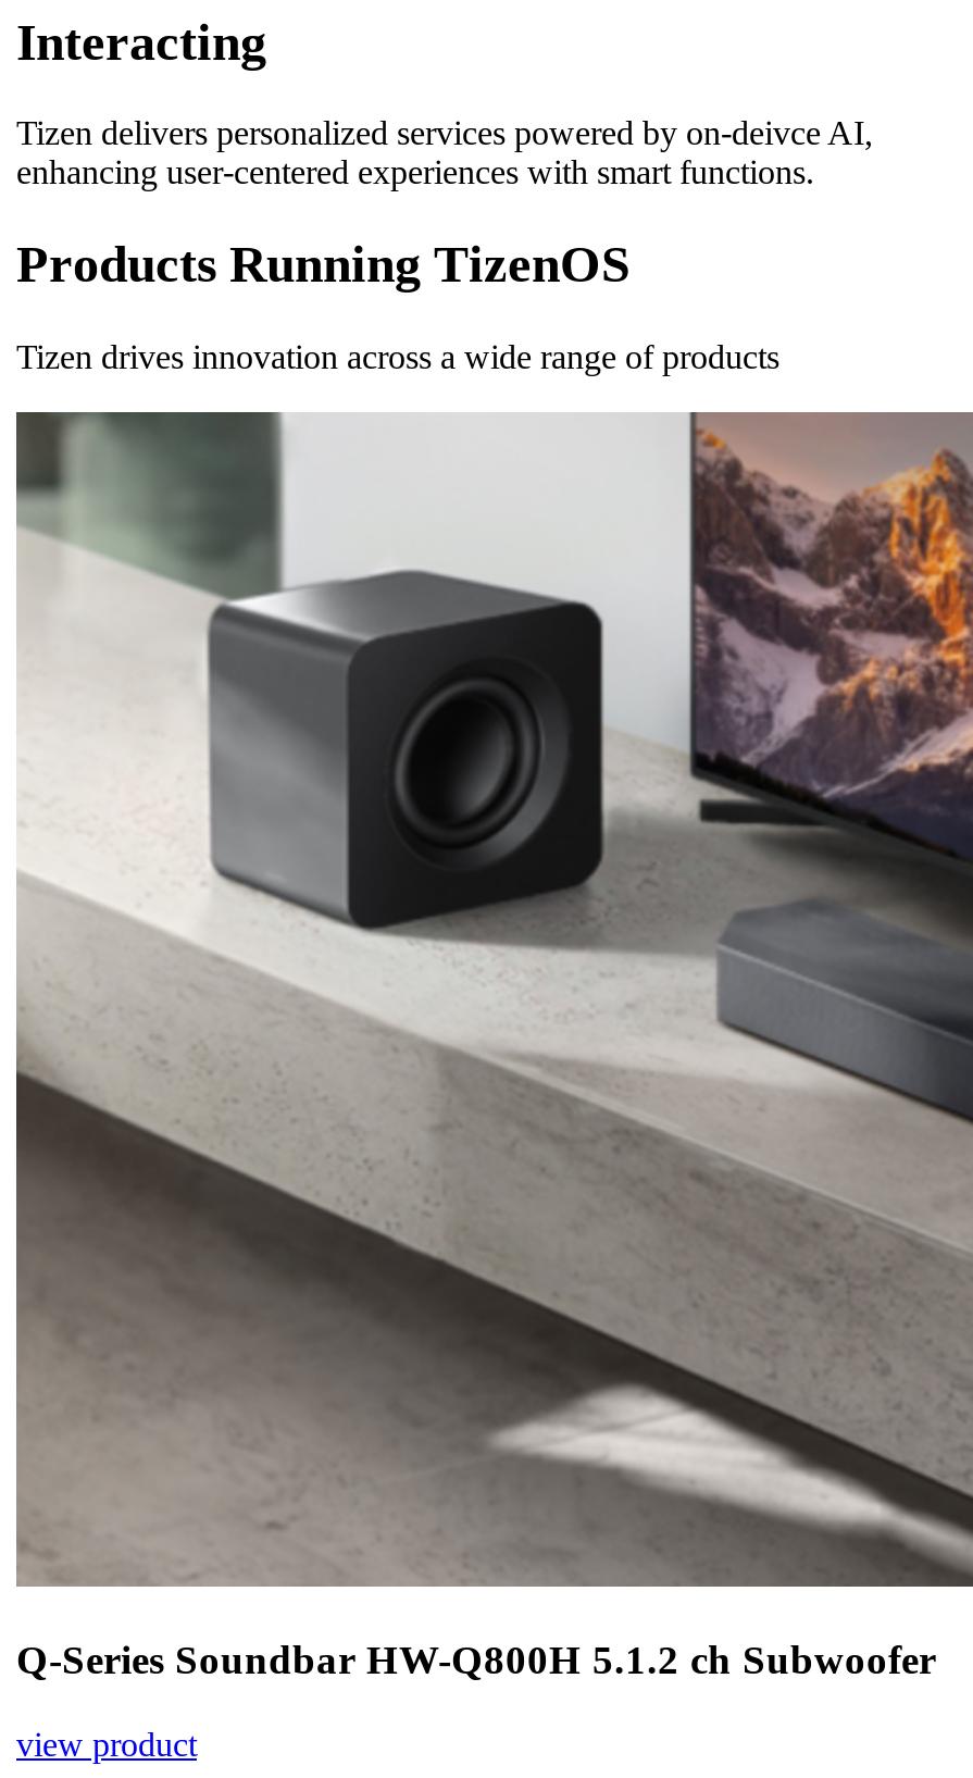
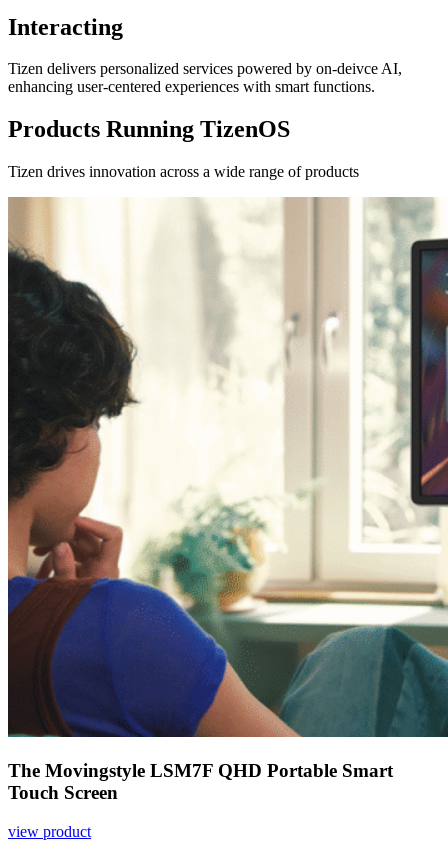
- [image]
- Q-Series Soundbar HW-Q800H 5.1.2 ch Subwoofer
+ [image]
+ The Movingstyle LSM7F QHD Portable Smart
+ Touch Screen
